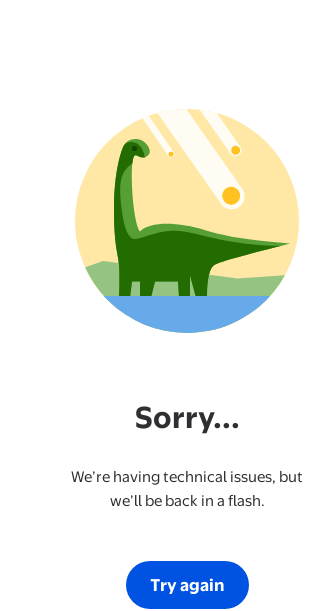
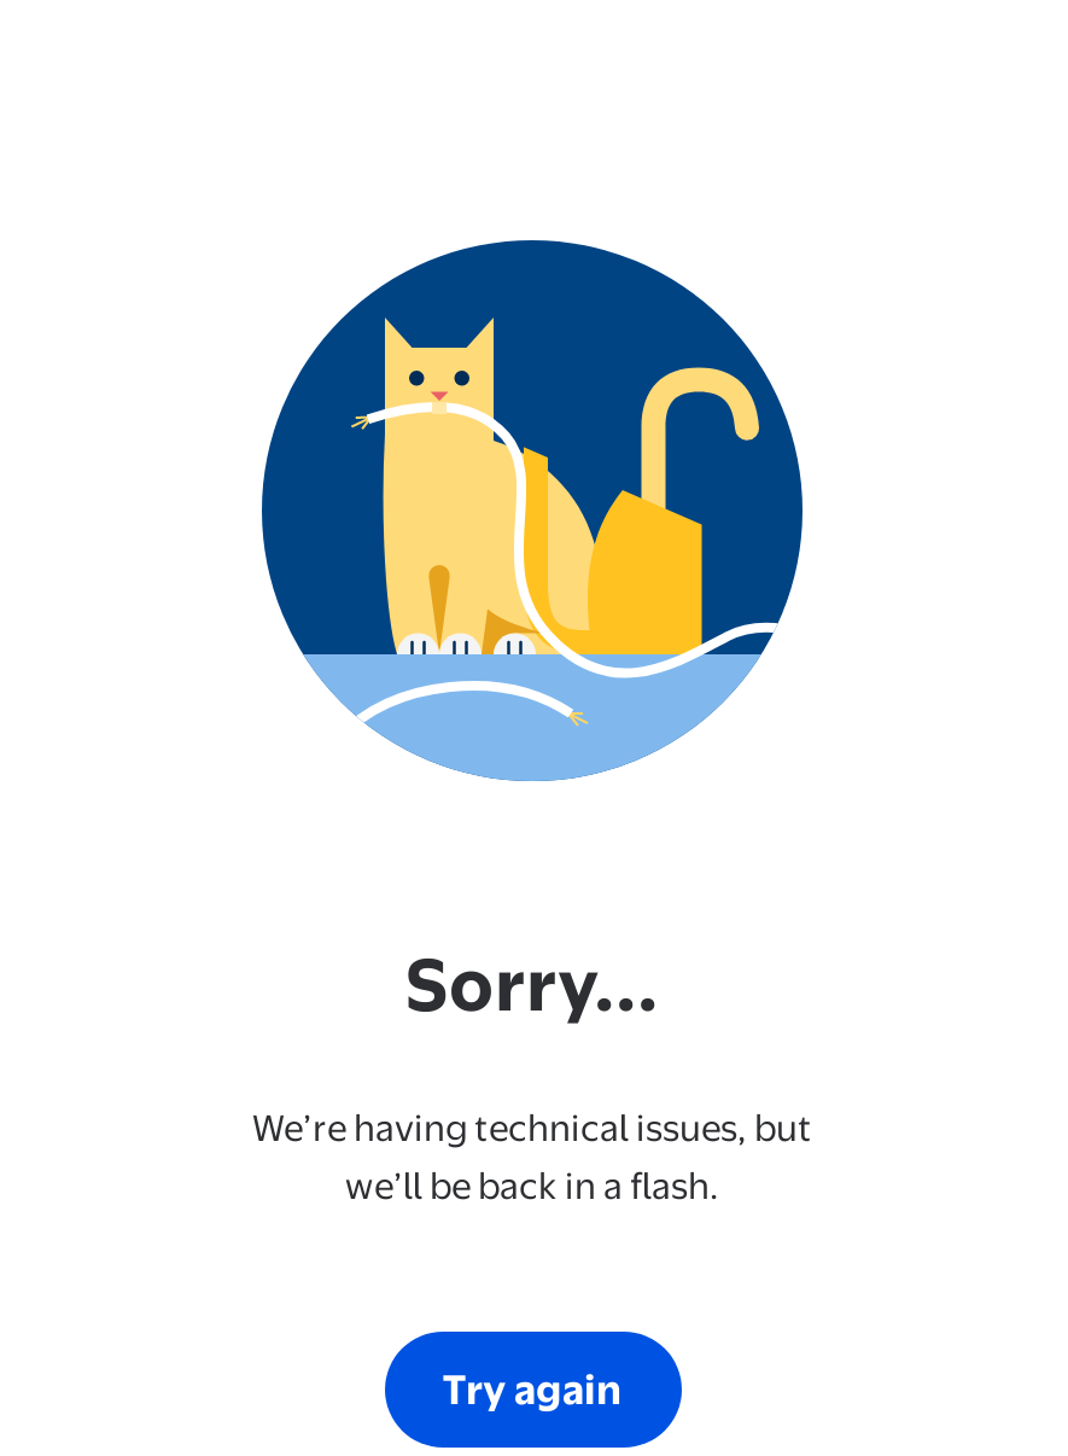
- [image]
+ [image]
